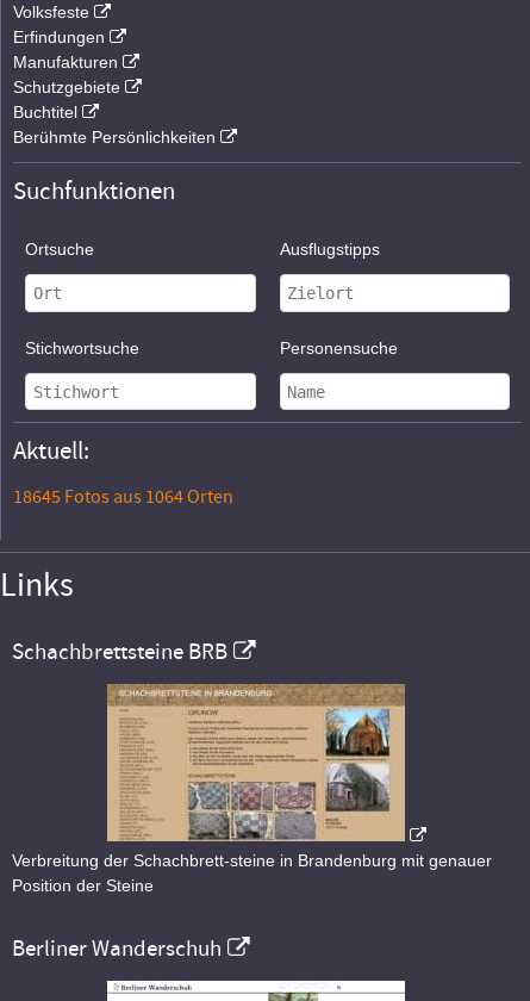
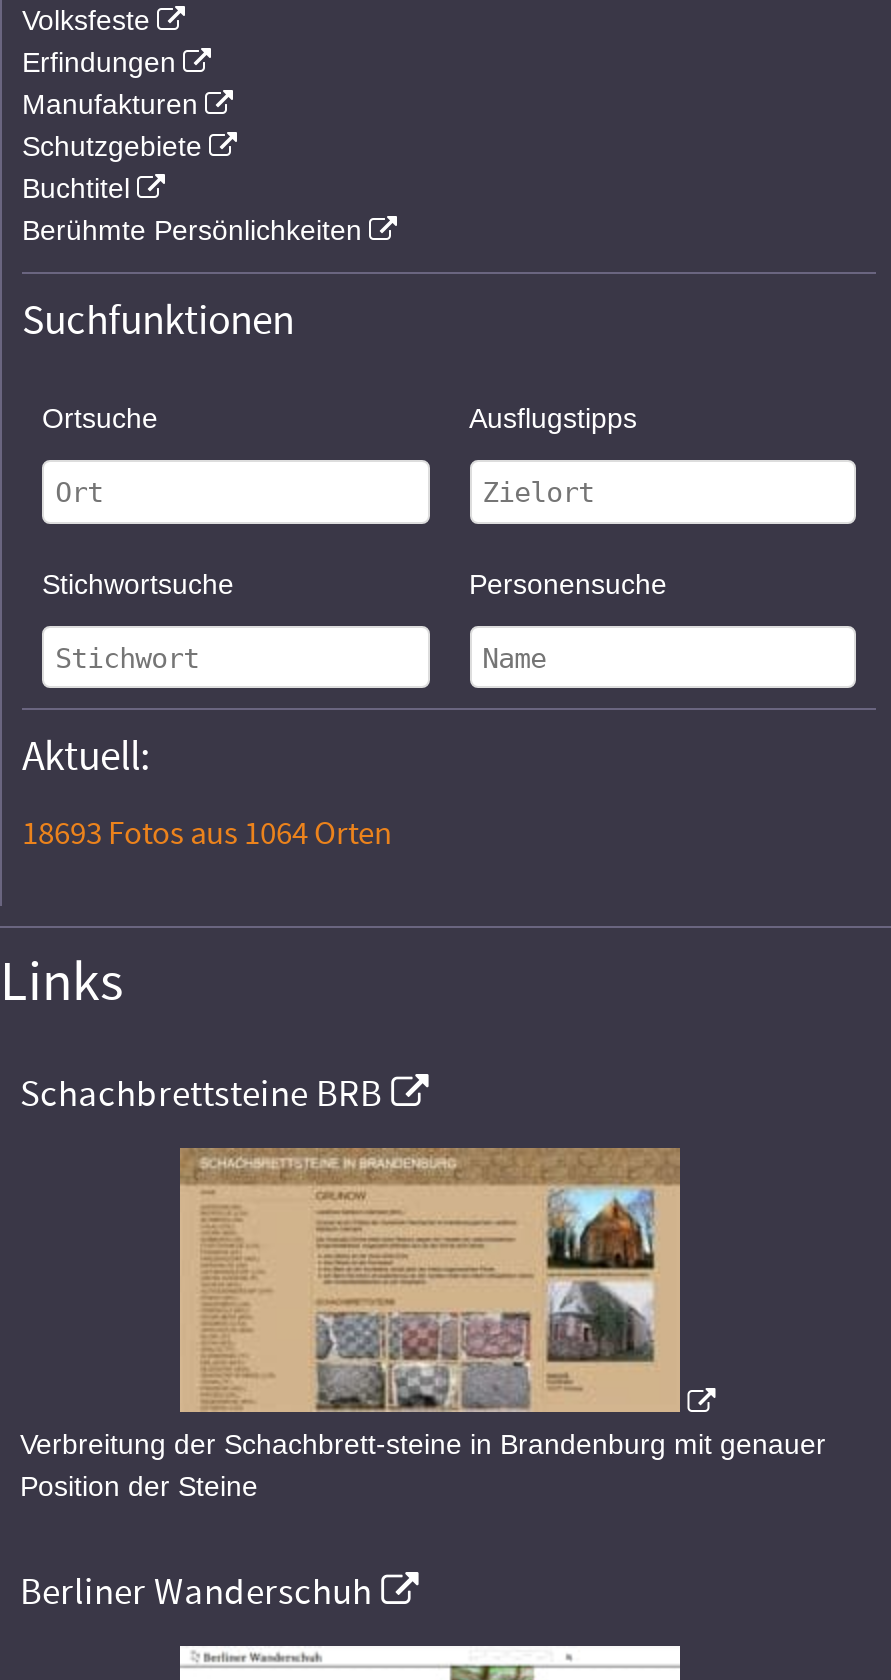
- 18645 Fotos aus 1064 Orten
+ 18693 Fotos aus 1064 Orten
